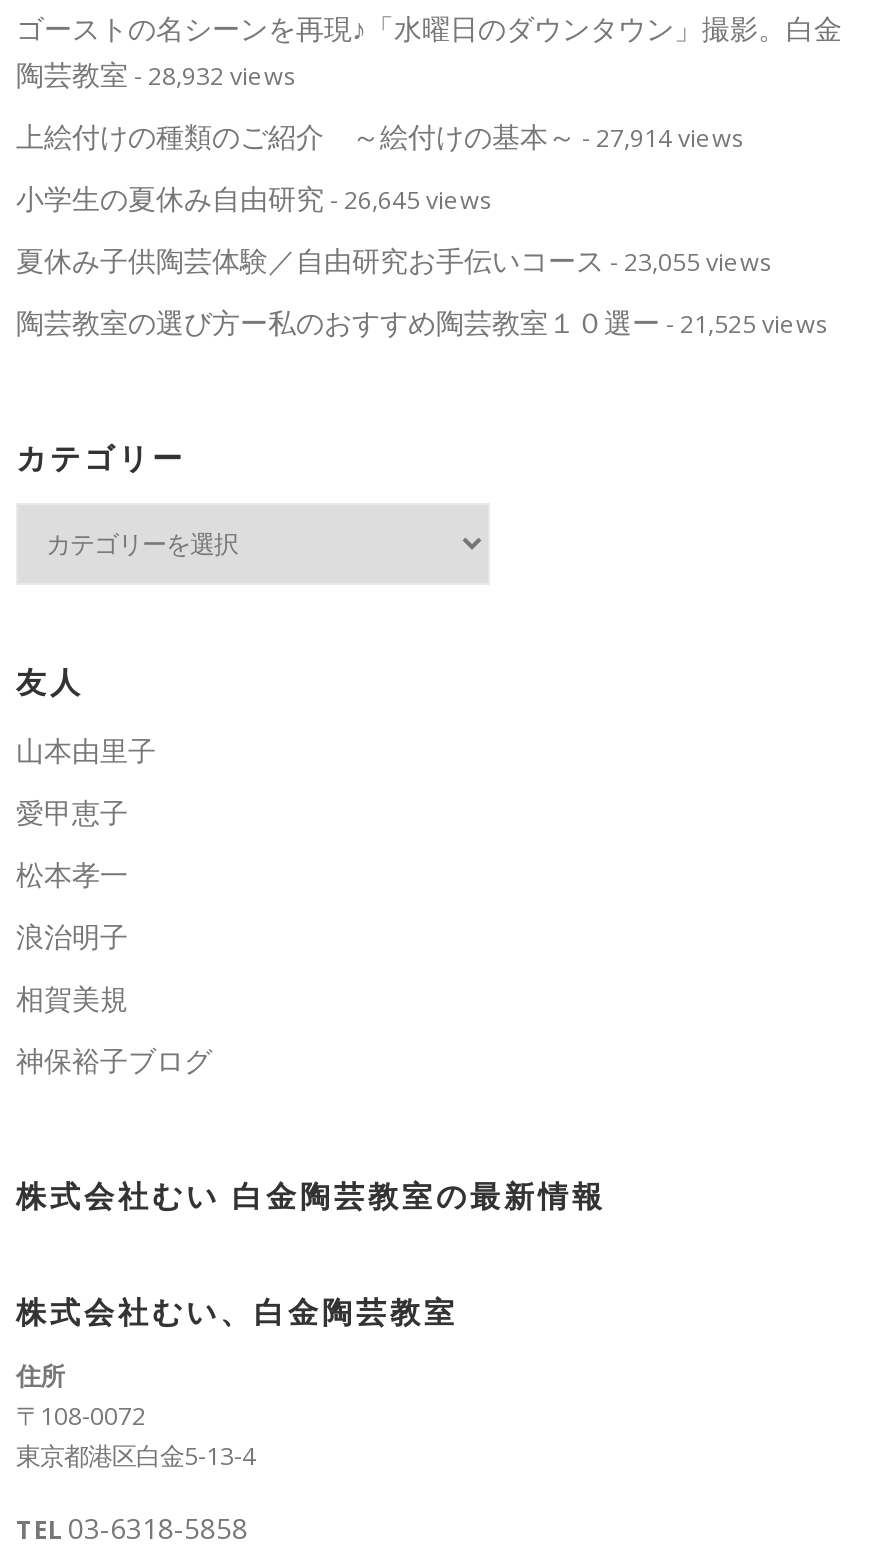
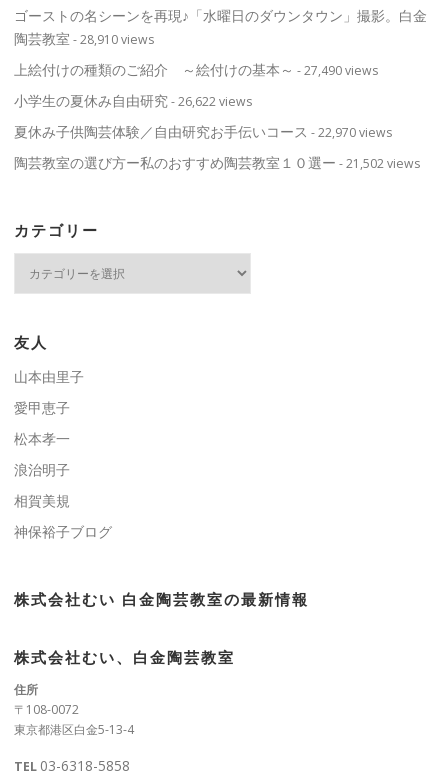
- 陶芸教室- 28,932 views
+ 陶芸教室- 28,910 views

- 上絵付けの種類のご紹介 ～絵付けの基本～- 27,914 views
+ 上絵付けの種類のご紹介 ～絵付けの基本～- 27,490 views

- 小学生の夏休み自由研究- 26,645 views
+ 小学生の夏休み自由研究- 26,622 views

- 夏休み子供陶芸体験／自由研究お手伝いコース- 23,055 views
+ 夏休み子供陶芸体験／自由研究お手伝いコース- 22,970 views

- 陶芸教室の選び方ー私のおすすめ陶芸教室１０選ー- 21,525 views
+ 陶芸教室の選び方ー私のおすすめ陶芸教室１０選ー- 21,502 views
